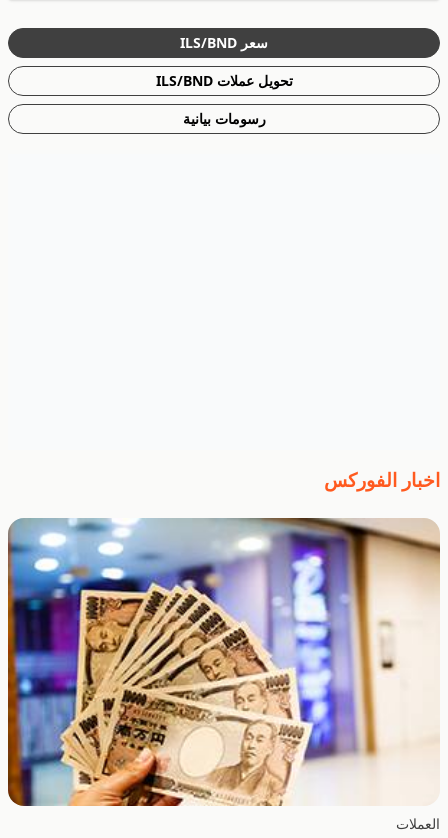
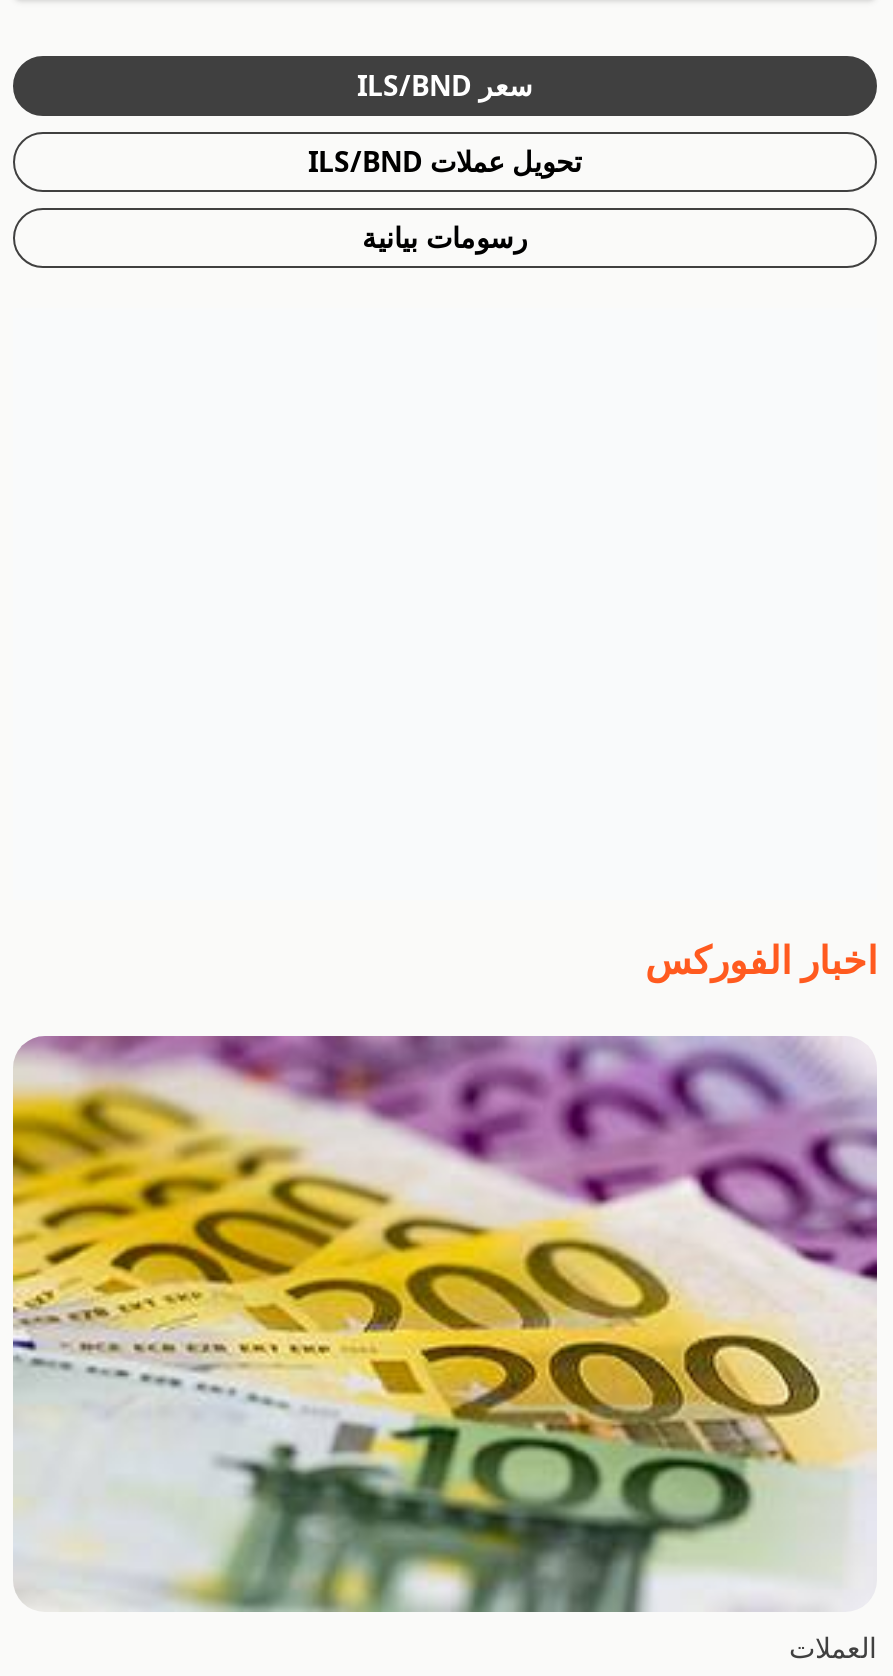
- [image]
+ [image]
